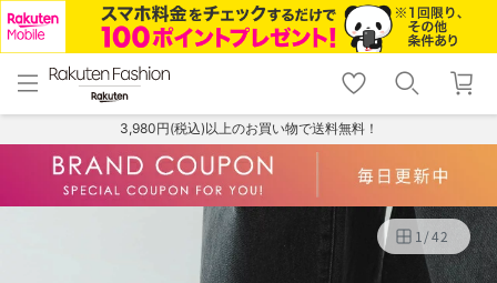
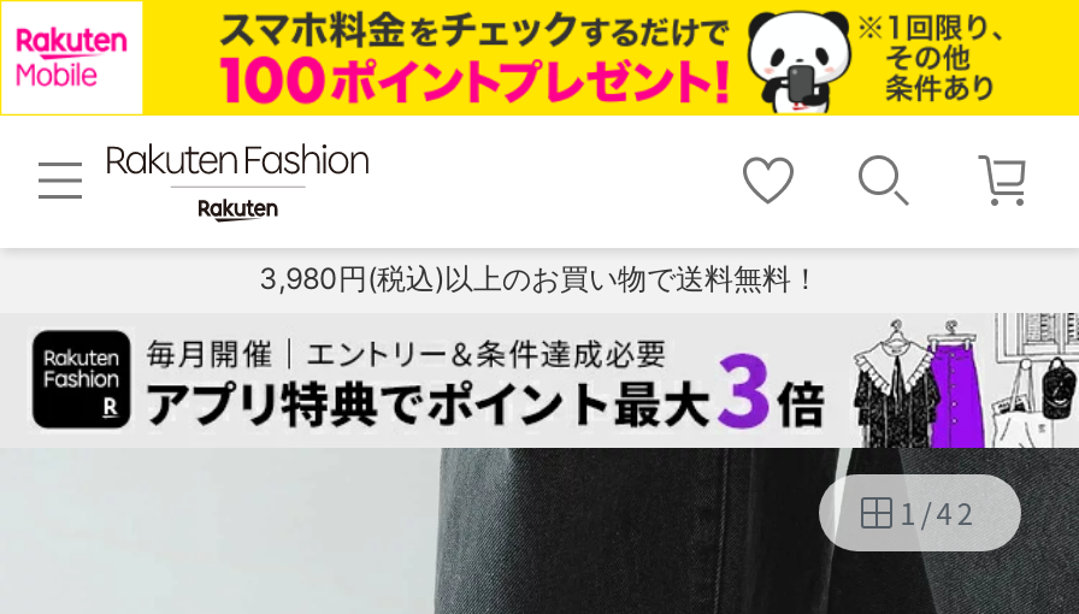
- [image]
+ [image]
